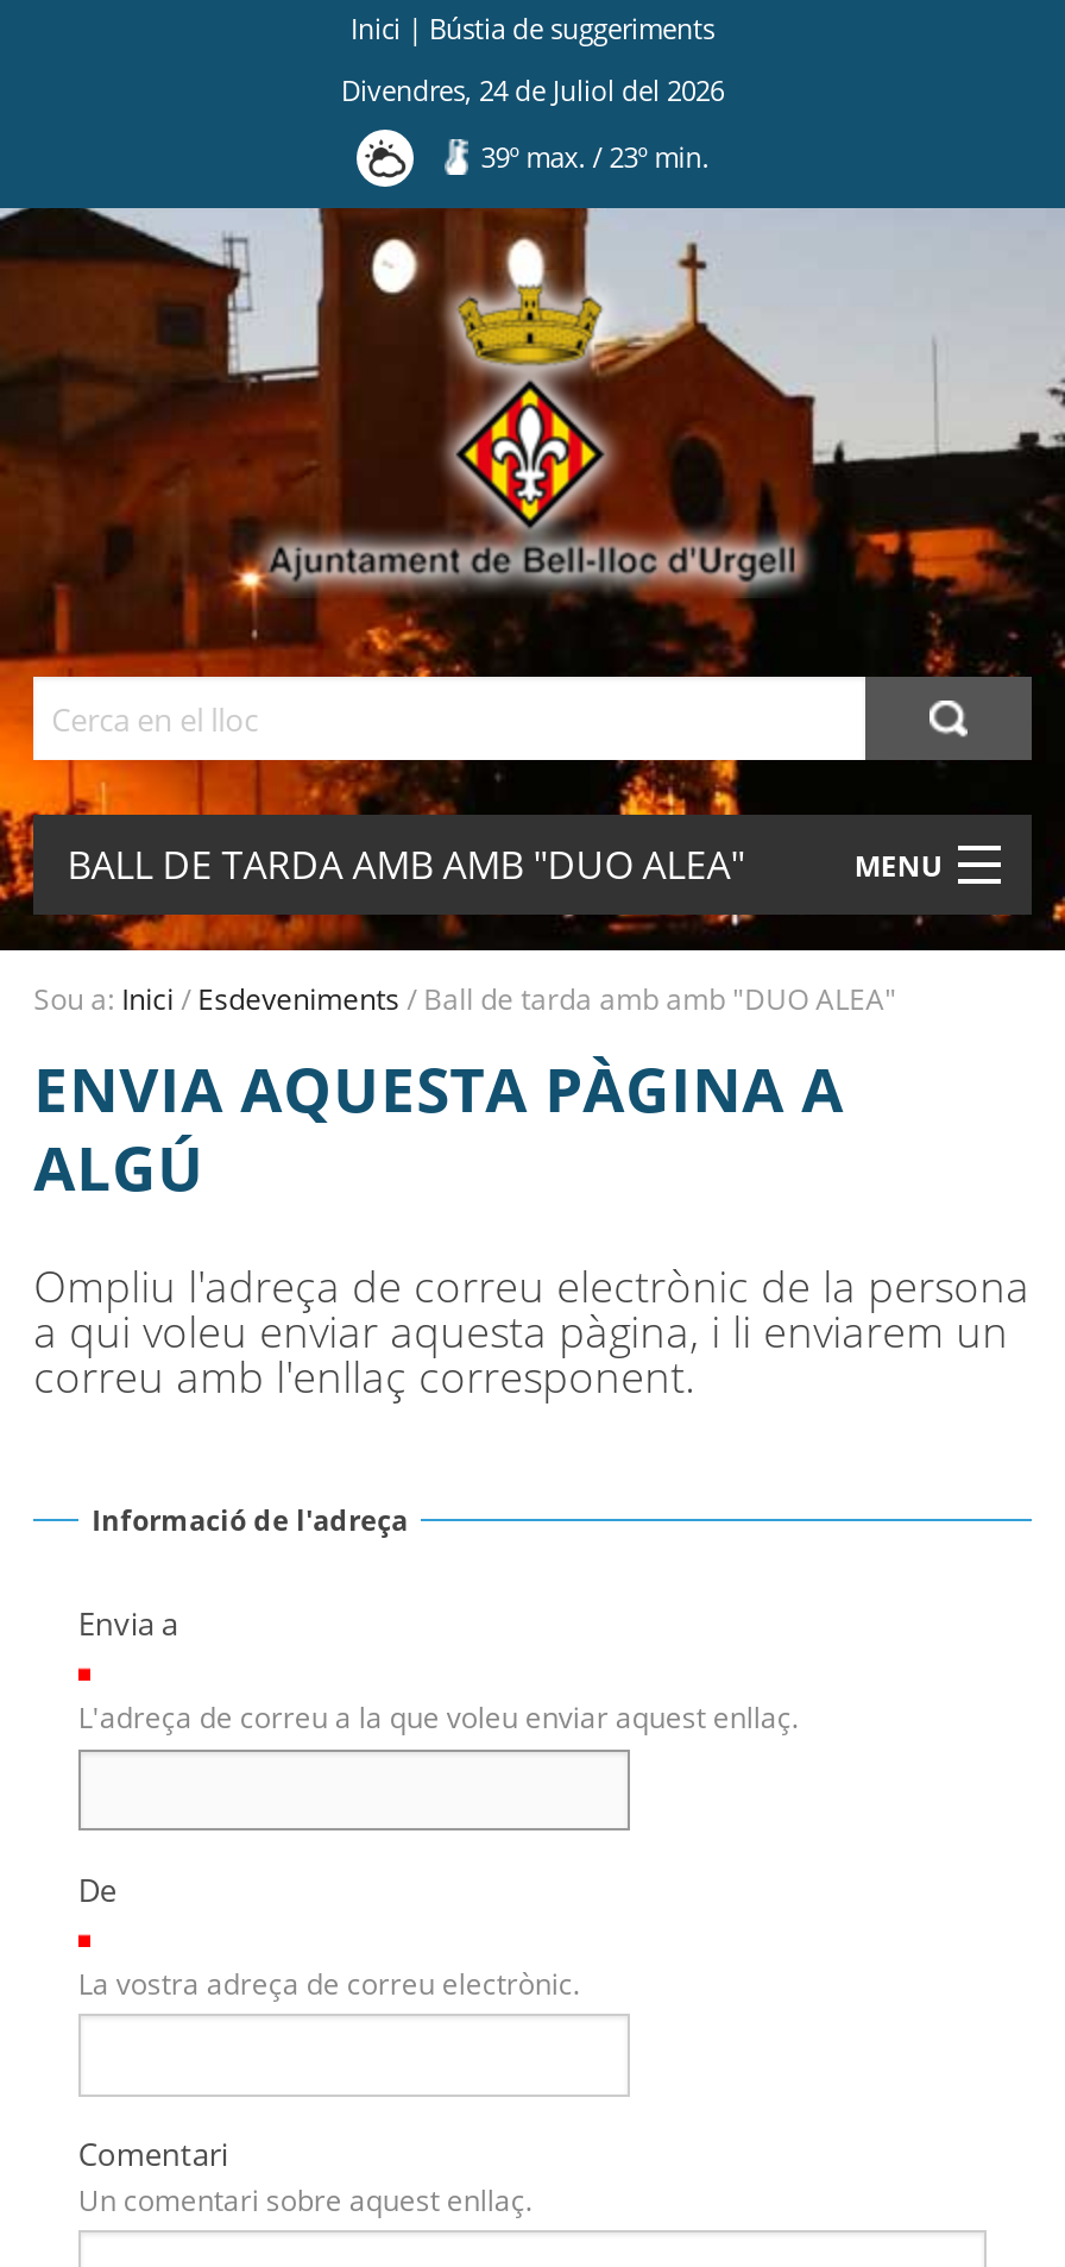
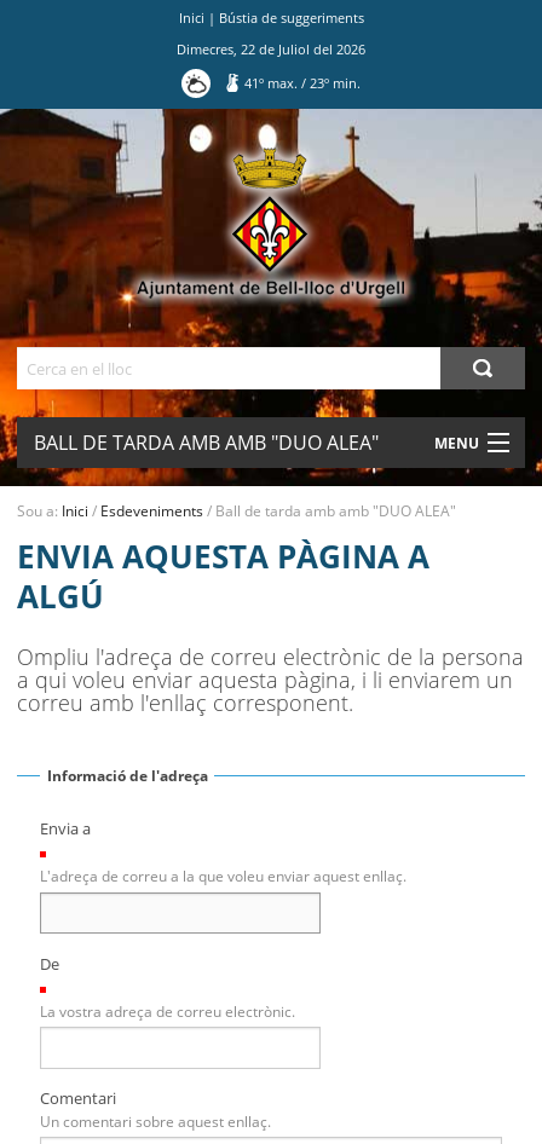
- Divendres, 24 de Juliol del 2026
+ Dimecres, 22 de Juliol del 2026

- 39º max. / 23º min.
+ 41º max. / 23º min.
